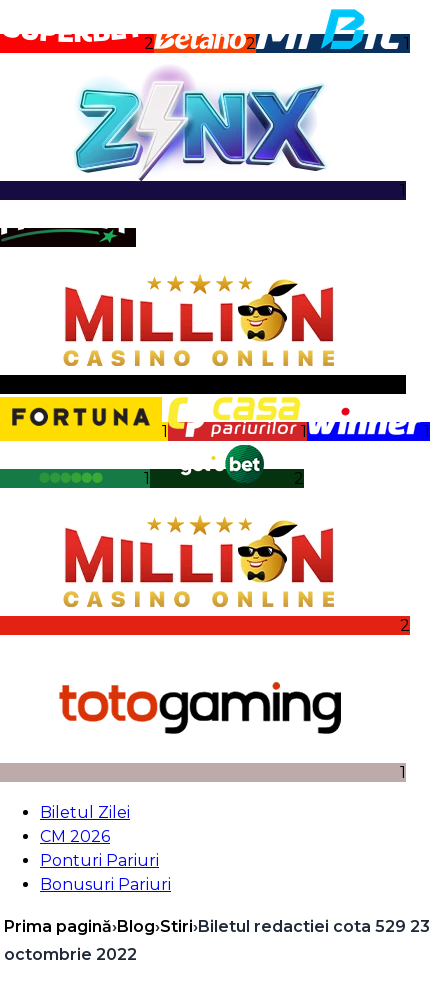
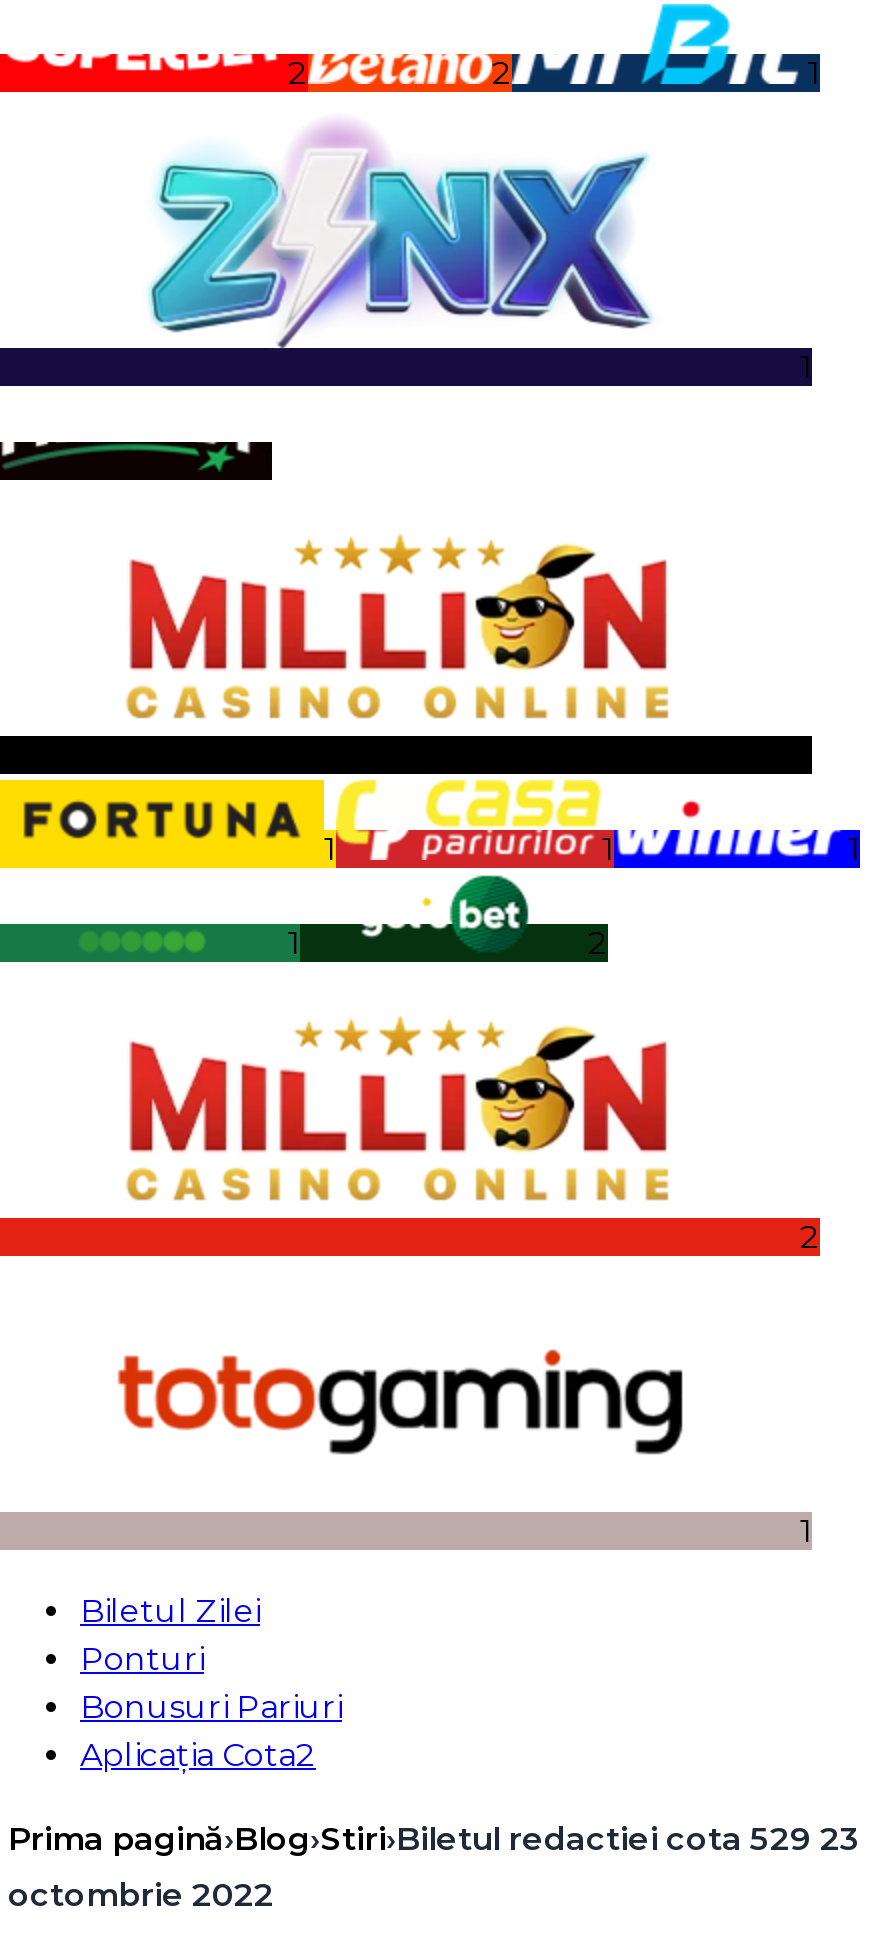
- CM 2026
- Ponturi Pariuri
+ Ponturi

moved up: Bonusuri Pariuri

+ Aplicația Cota2
